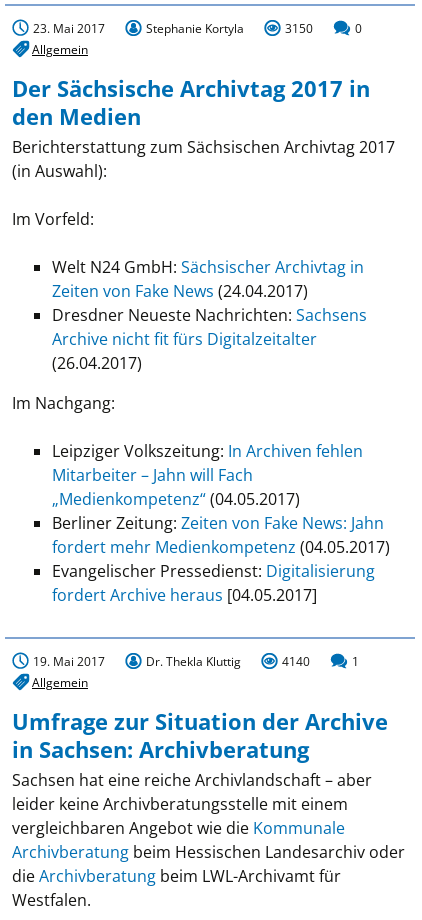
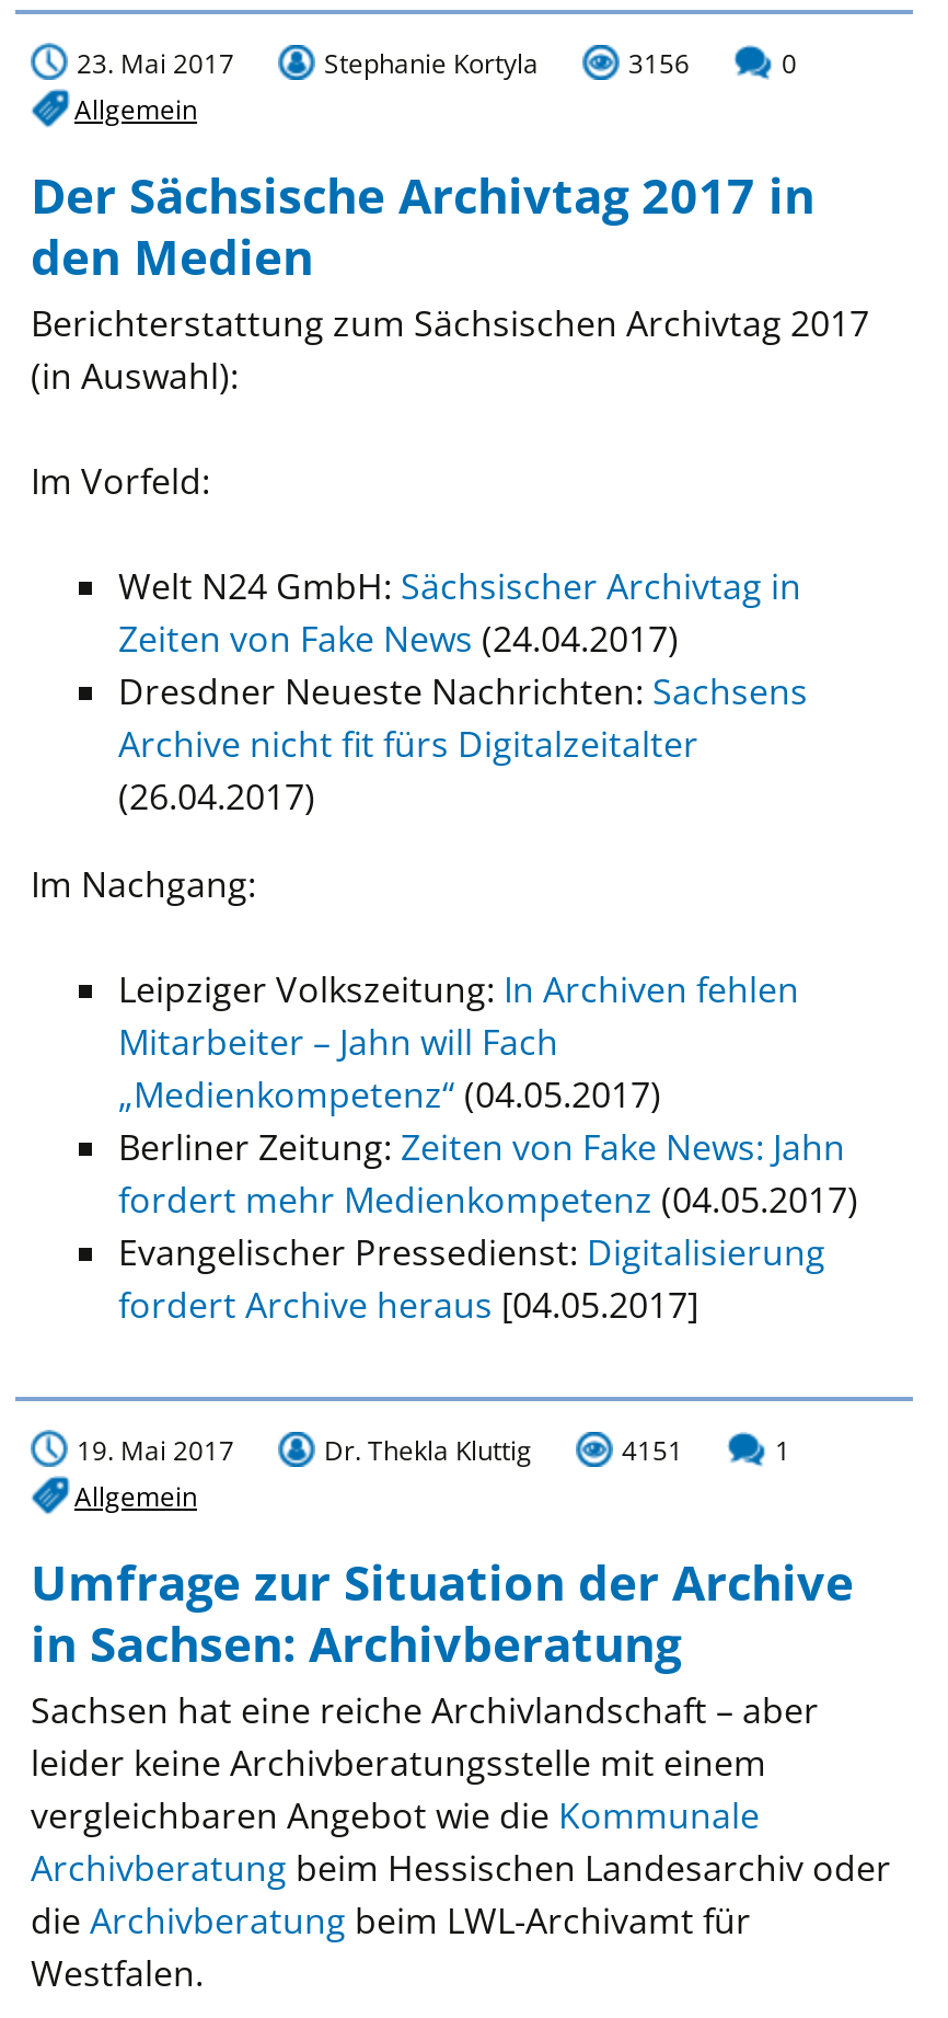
- 3150
+ 3156

- 4140
+ 4151
